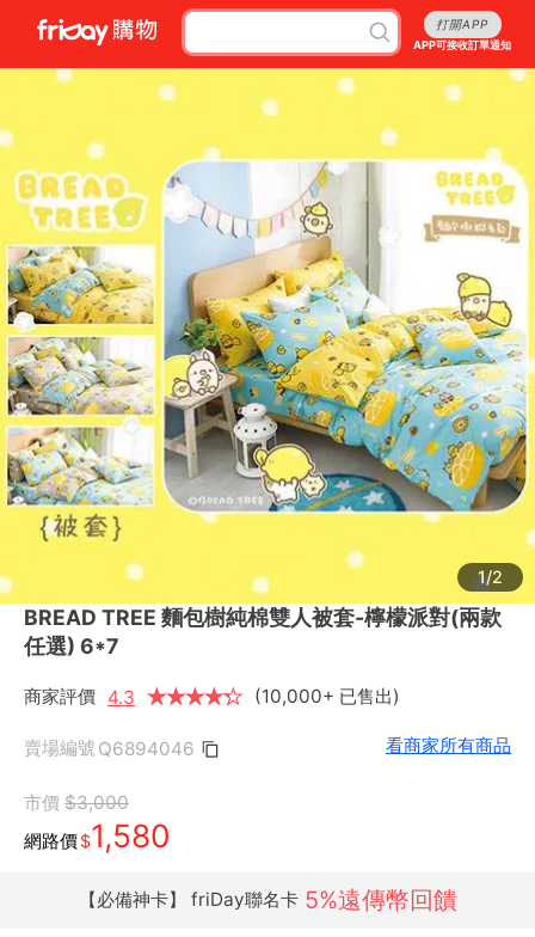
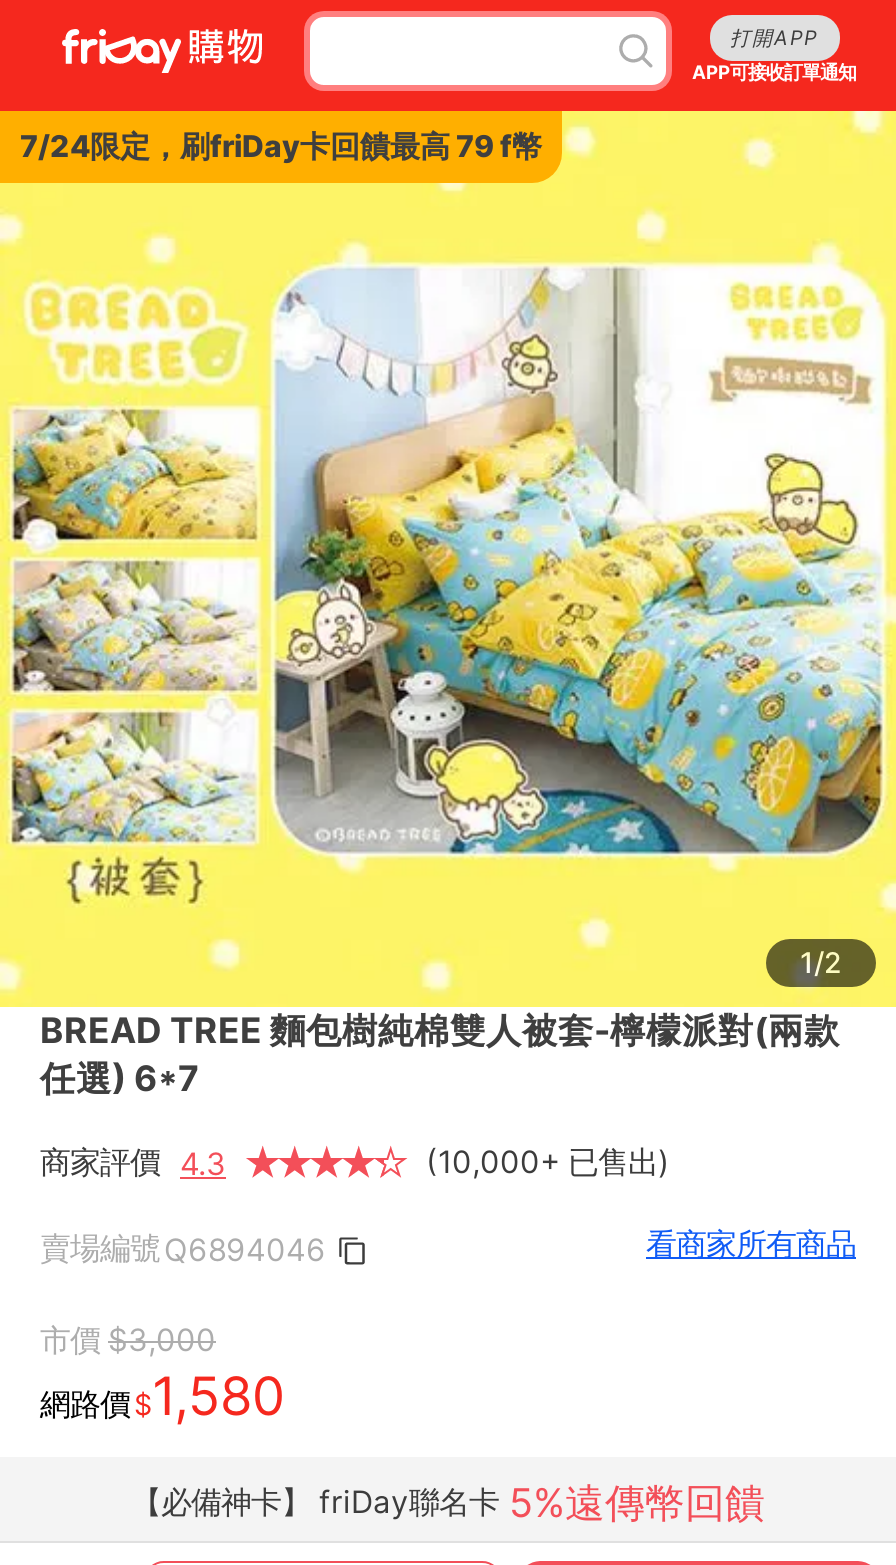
+ 7/24限定，刷friDay卡回饋最高 79 f幣
